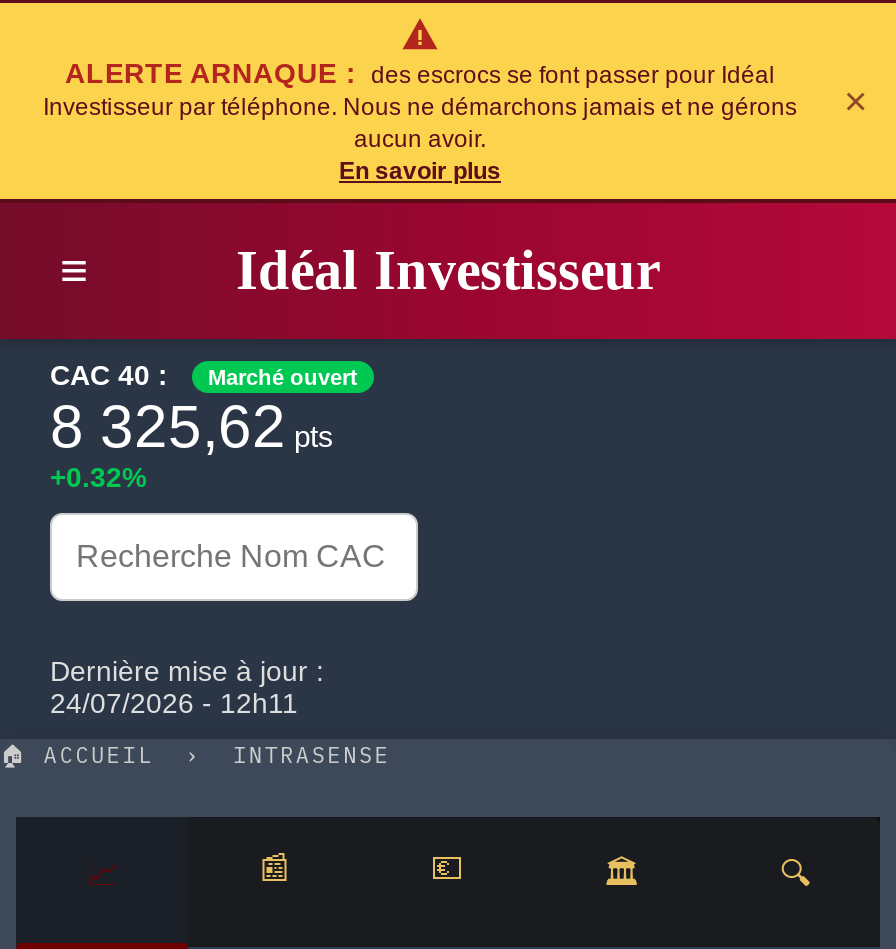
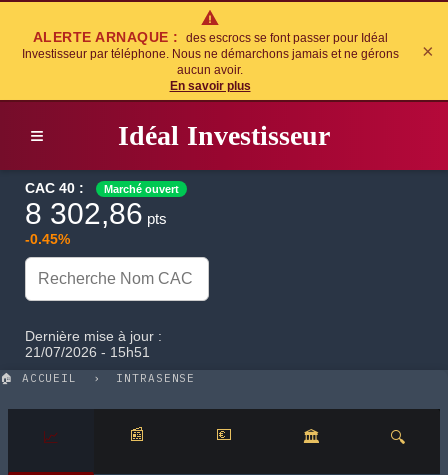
- 8 325,62pts
+ 8 302,86pts

- +0.32%
+ -0.45%

- 24/07/2026 - 12h11
+ 21/07/2026 - 15h51
